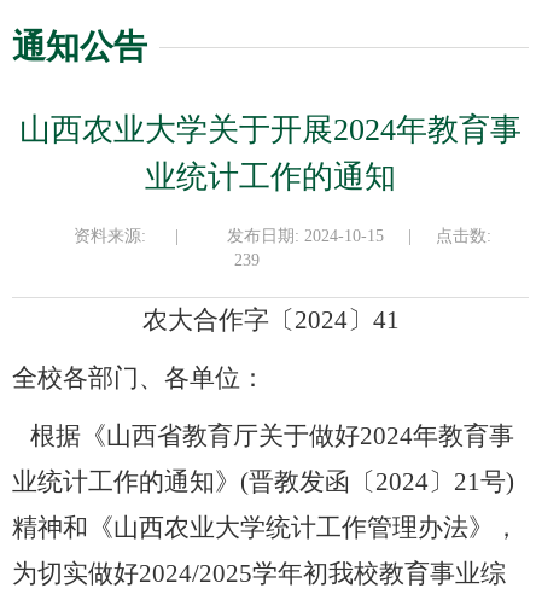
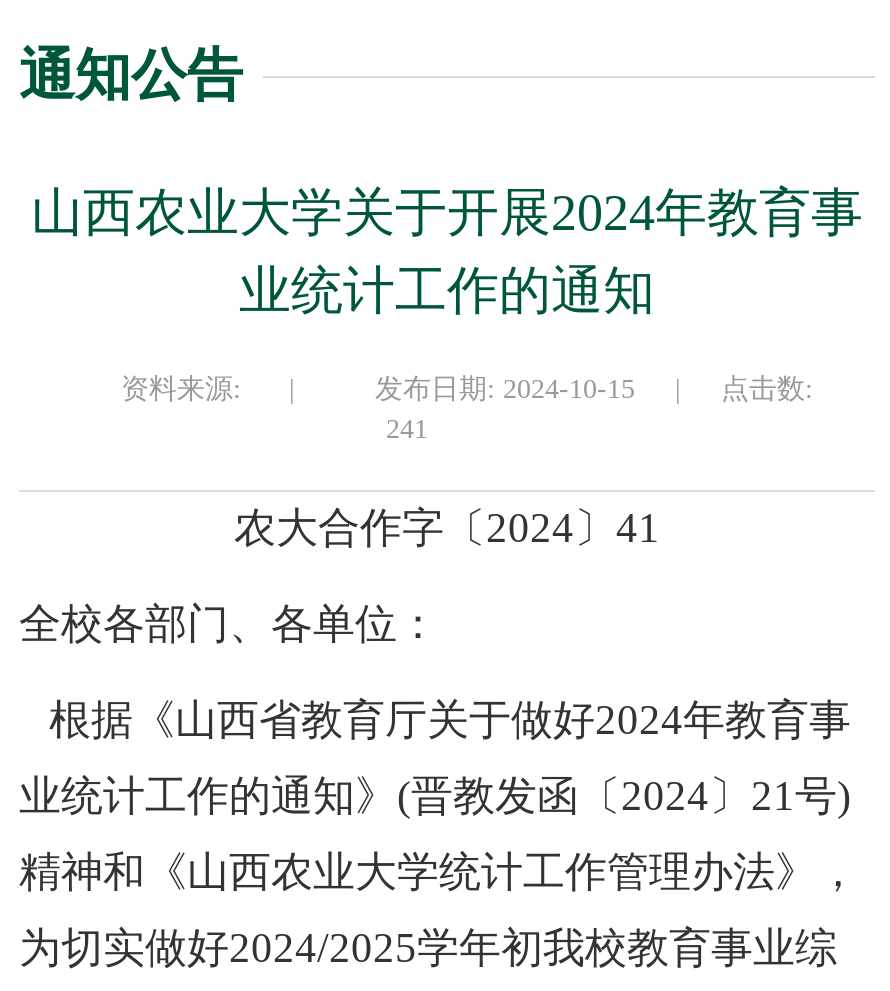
- 239
+ 241
